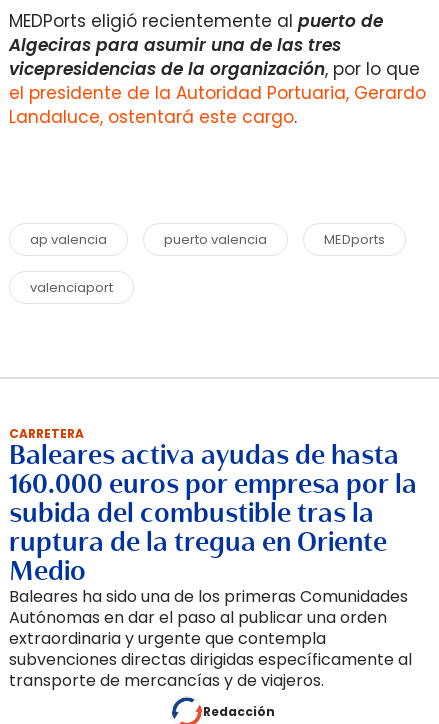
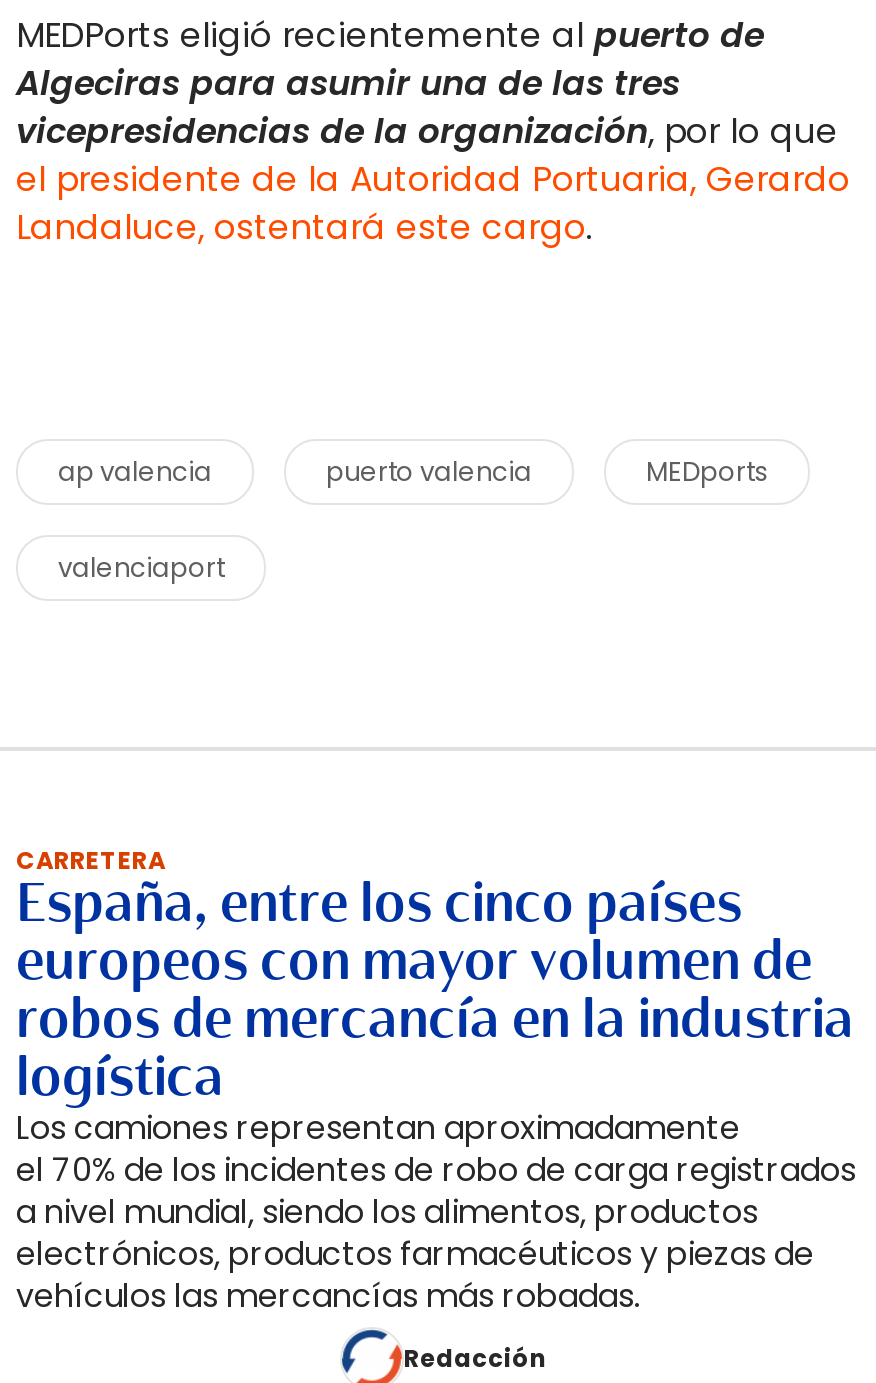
- Baleares activa ayudas de hasta
- 160.000 euros por empresa por la
- subida del combustible tras la
- ruptura de la tregua en Oriente
- Medio
- Baleares ha sido una de los primeras Comunidades
- Autónomas en dar el paso al publicar una orden
- extraordinaria y urgente que contempla
- subvenciones directas dirigidas específicamente al
- transporte de mercancías y de viajeros.
+ España, entre los cinco países
+ europeos con mayor volumen de
+ robos de mercancía en la industria
+ logística
+ Los camiones representan aproximadamente
+ el 70% de los incidentes de robo de carga registrados
+ a nivel mundial, siendo los alimentos, productos
+ electrónicos, productos farmacéuticos y piezas de
+ vehículos las mercancías más robadas.
